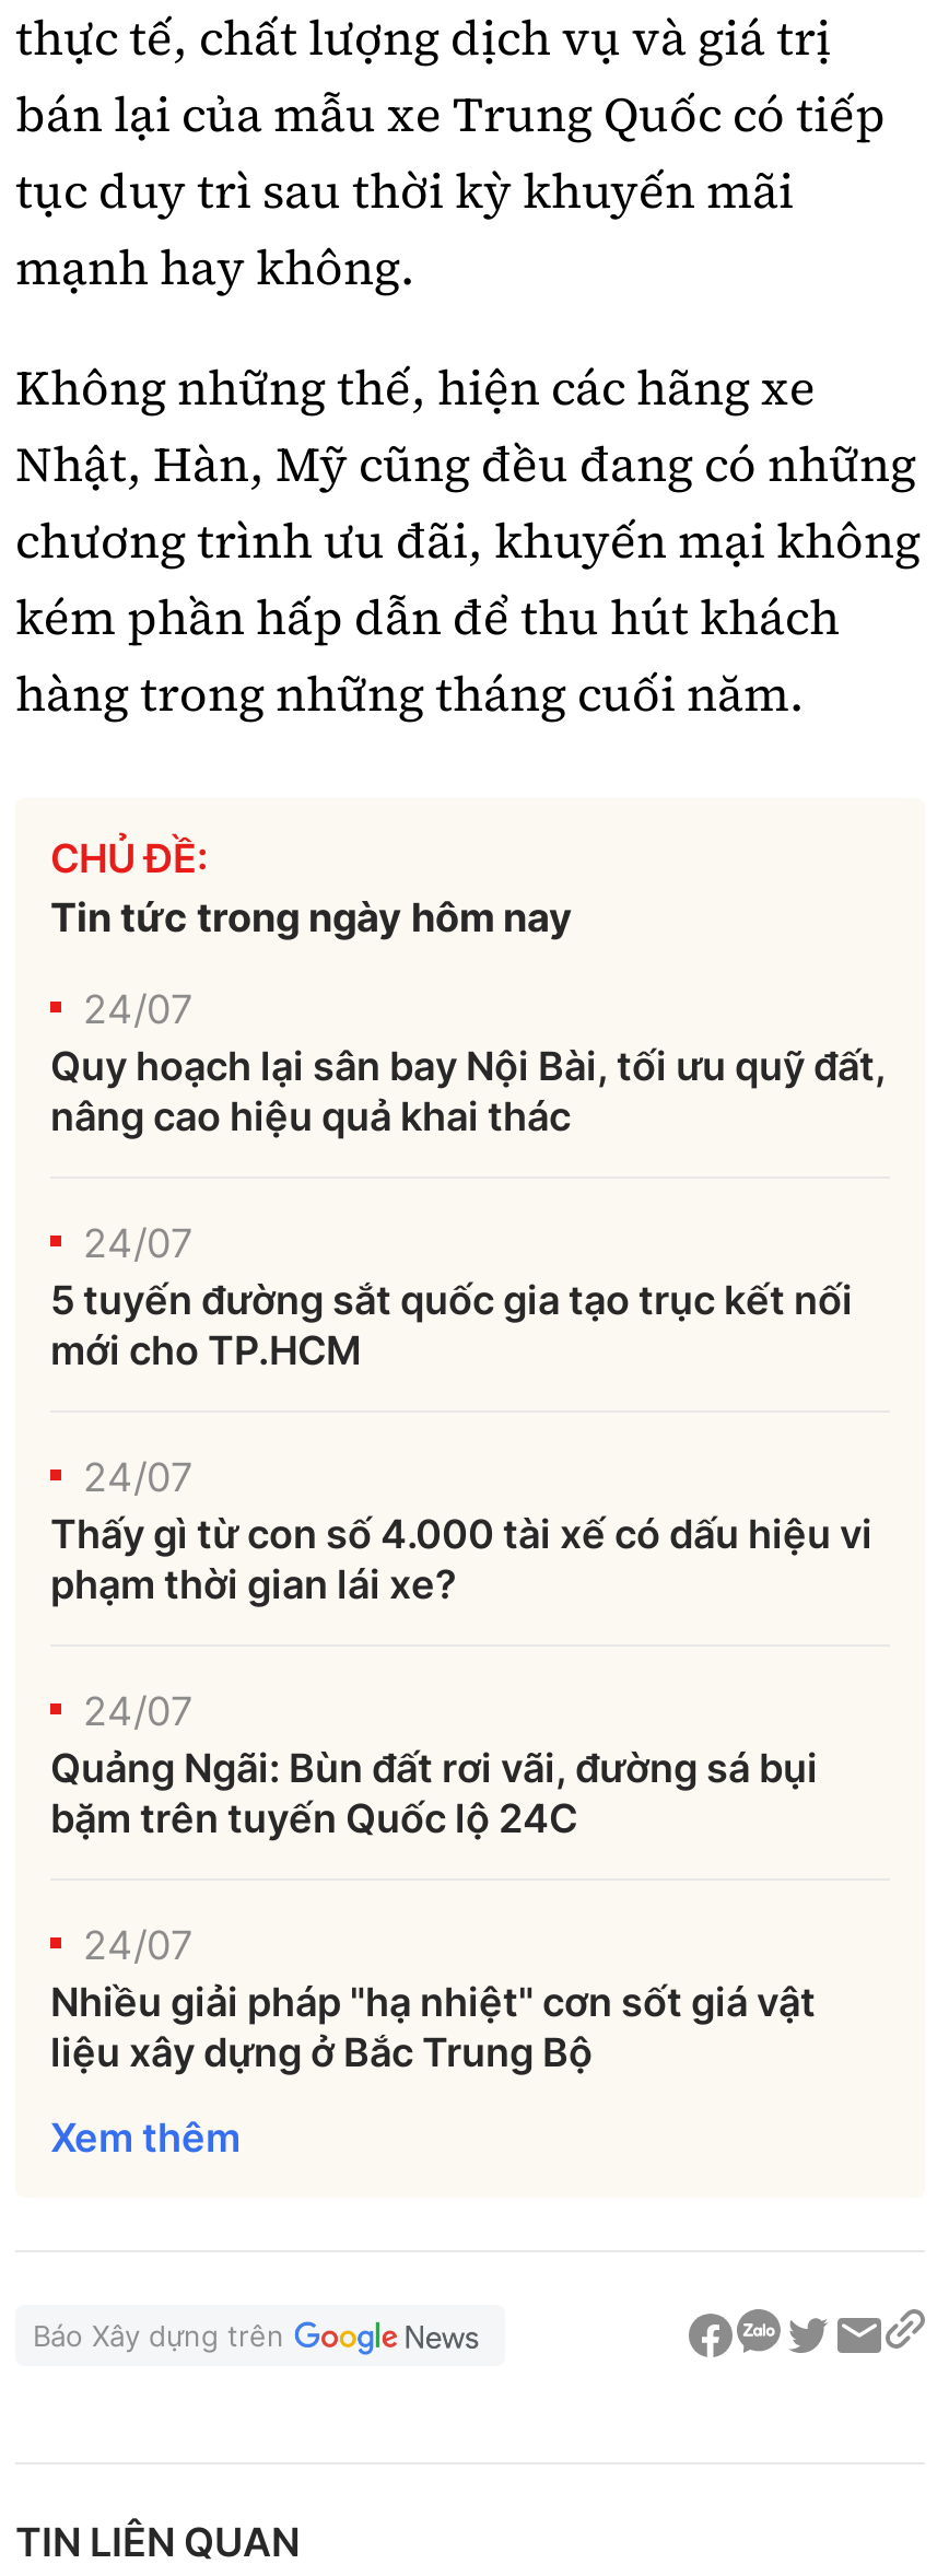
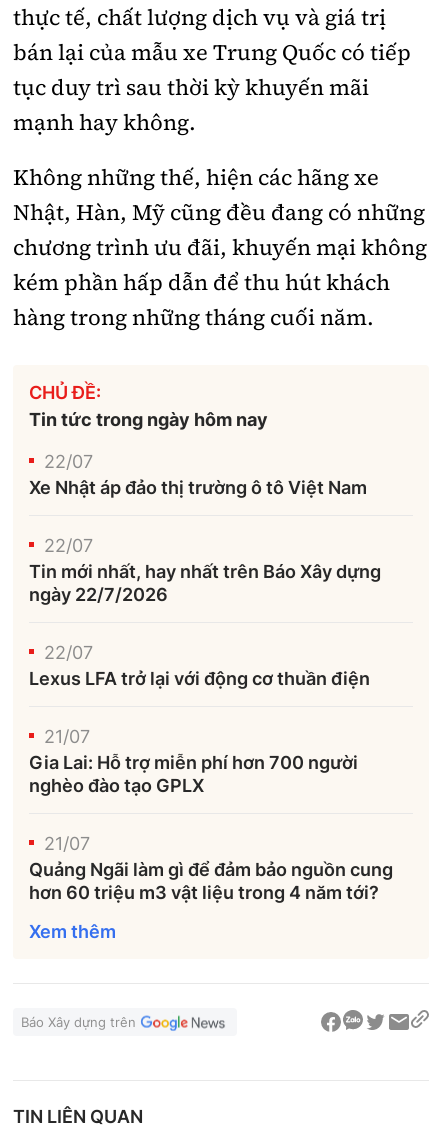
- 24/07
- Quy hoạch lại sân bay Nội Bài, tối ưu quỹ đất,
- nâng cao hiệu quả khai thác
+ 22/07
+ Xe Nhật áp đảo thị trường ô tô Việt Nam

- 24/07
- 5 tuyến đường sắt quốc gia tạo trục kết nối
- mới cho TP.HCM
+ 22/07
+ Tin mới nhất, hay nhất trên Báo Xây dựng
+ ngày 22/7/2026

- 24/07
- Thấy gì từ con số 4.000 tài xế có dấu hiệu vi
- phạm thời gian lái xe?
+ 22/07
+ Lexus LFA trở lại với động cơ thuần điện

- 24/07
- Quảng Ngãi: Bùn đất rơi vãi, đường sá bụi
- bặm trên tuyến Quốc lộ 24C
+ 21/07
+ Gia Lai: Hỗ trợ miễn phí hơn 700 người
+ nghèo đào tạo GPLX

- 24/07
- Nhiều giải pháp "hạ nhiệt" cơn sốt giá vật
- liệu xây dựng ở Bắc Trung Bộ
+ 21/07
+ Quảng Ngãi làm gì để đảm bảo nguồn cung
+ hơn 60 triệu m3 vật liệu trong 4 năm tới?
